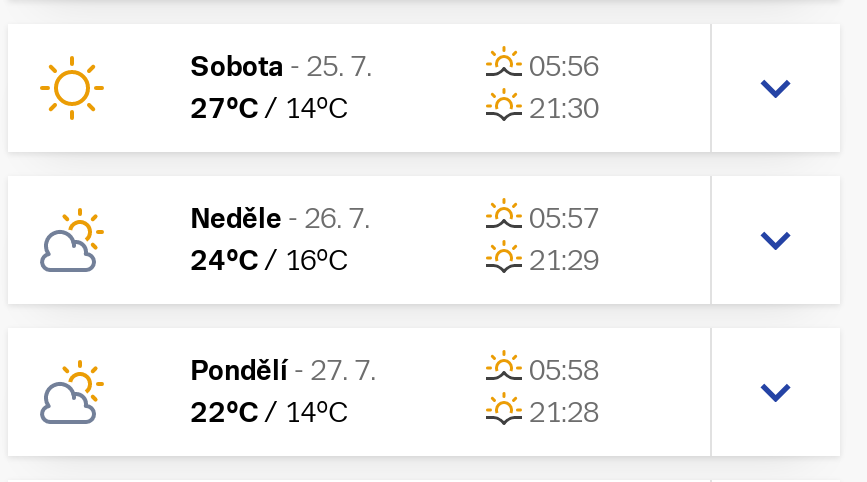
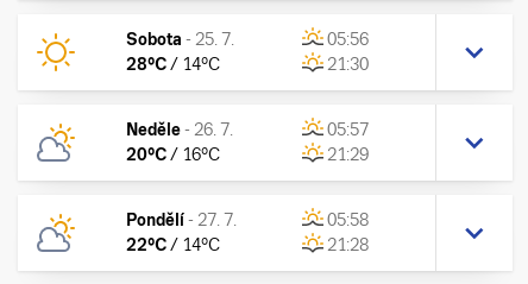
- 27°C / 14°C
+ 28°C / 14°C

- 24°C / 16°C
+ 20°C / 16°C
